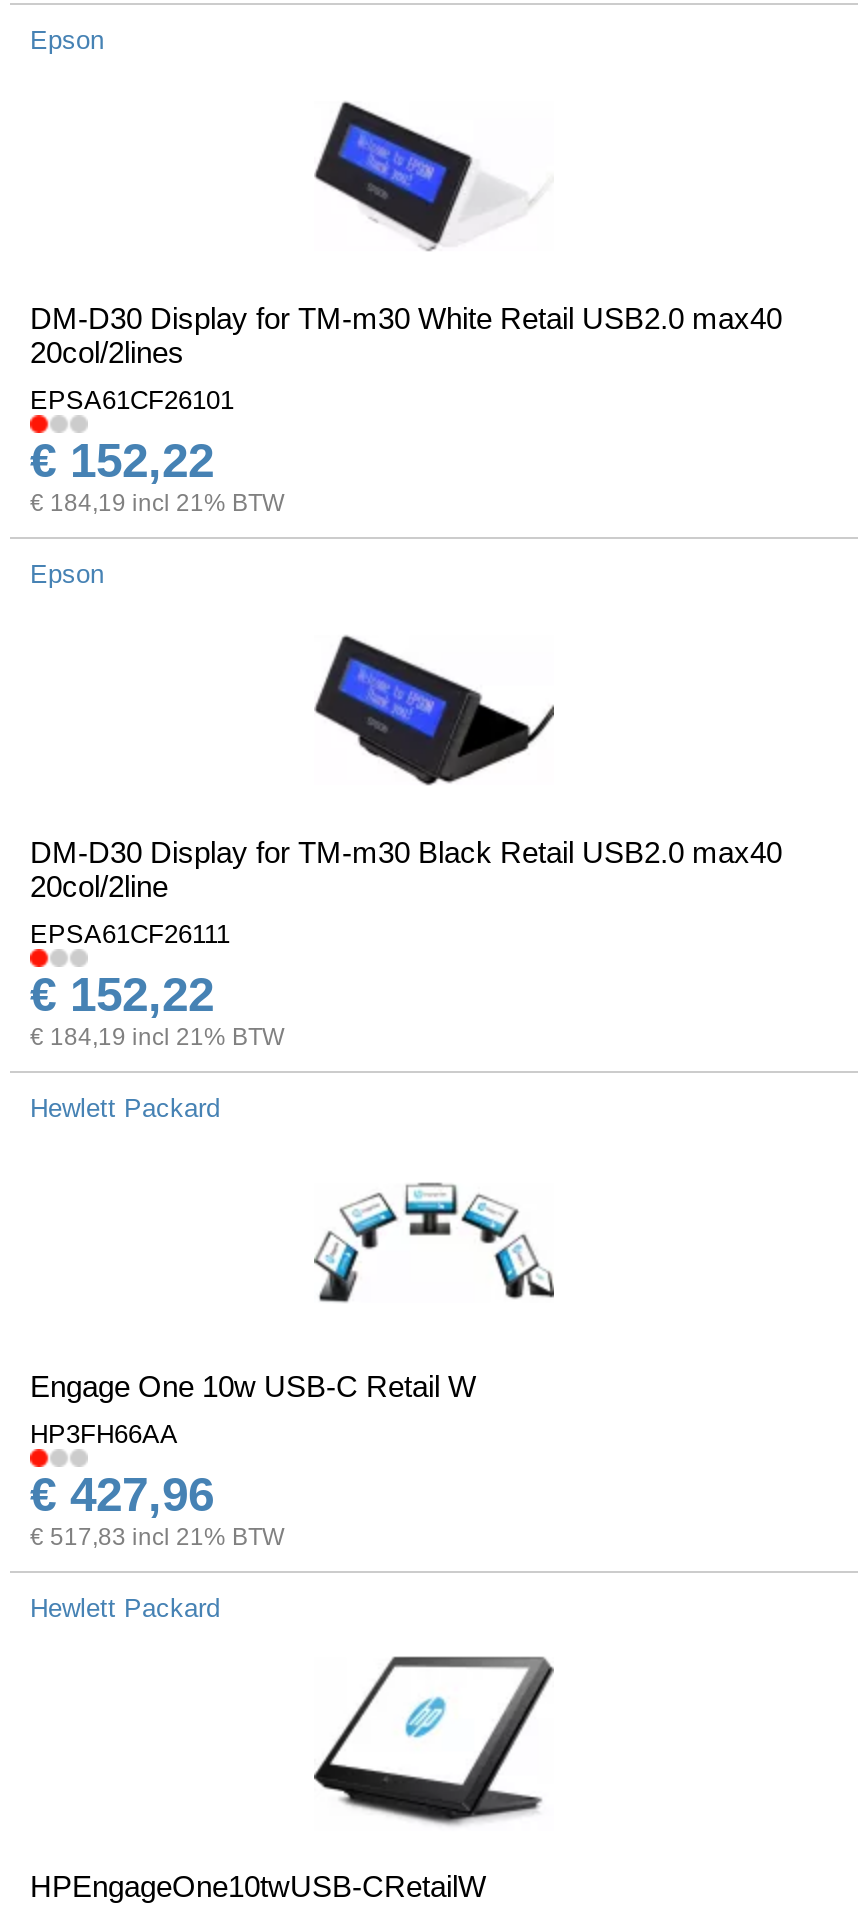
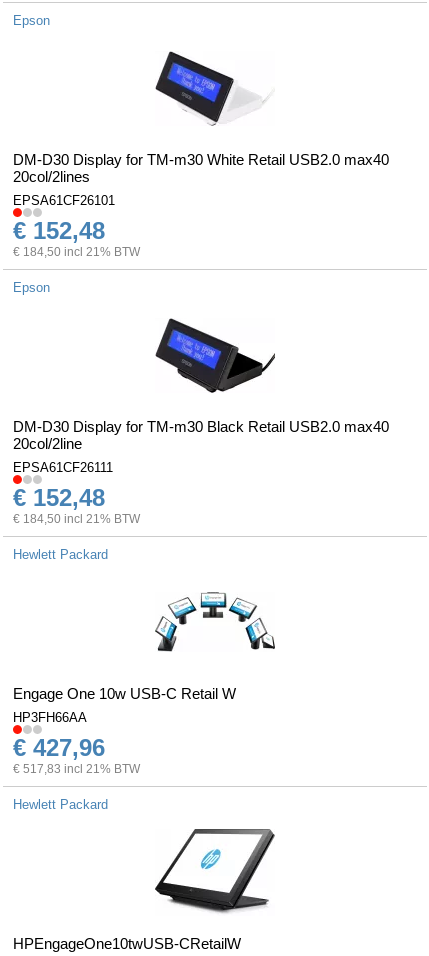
- € 152,22
+ € 152,48

- € 184,19 incl 21% BTW
+ € 184,50 incl 21% BTW

- € 152,22
+ € 152,48

- € 184,19 incl 21% BTW
+ € 184,50 incl 21% BTW
